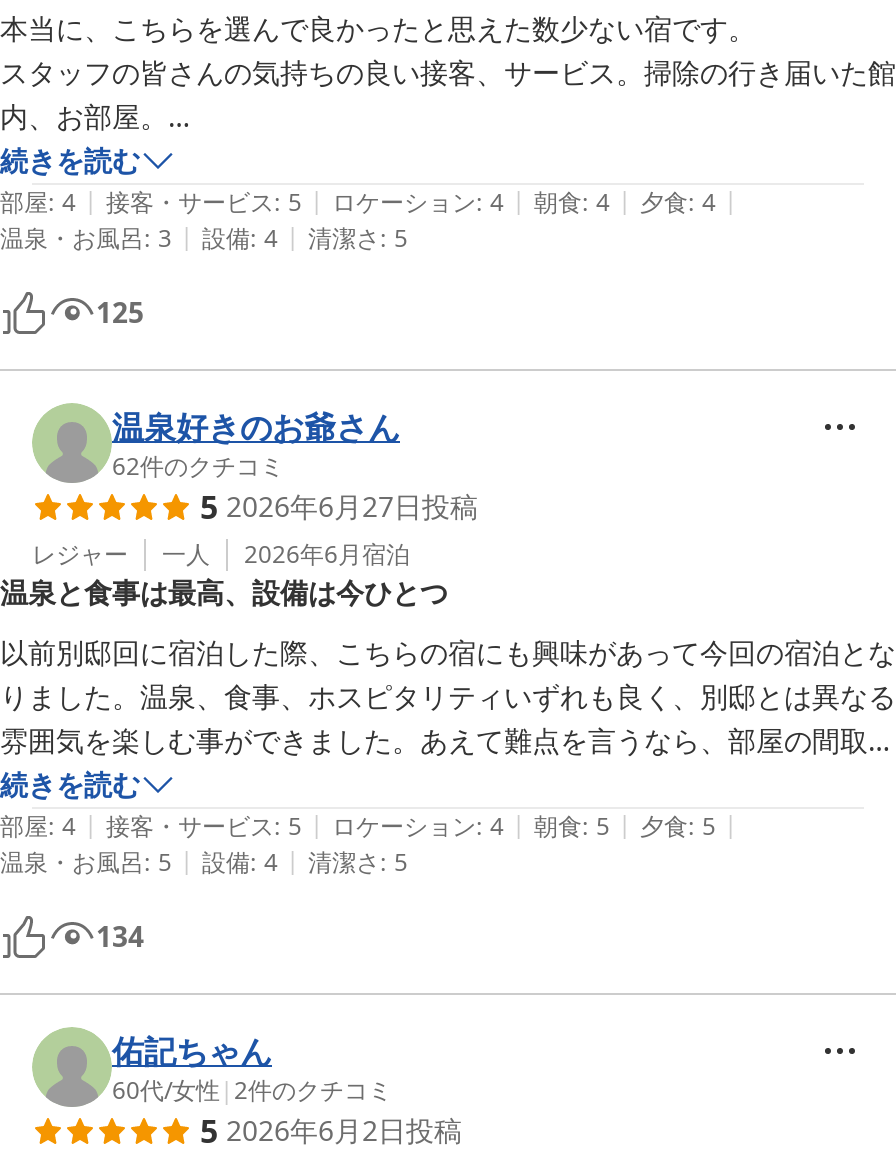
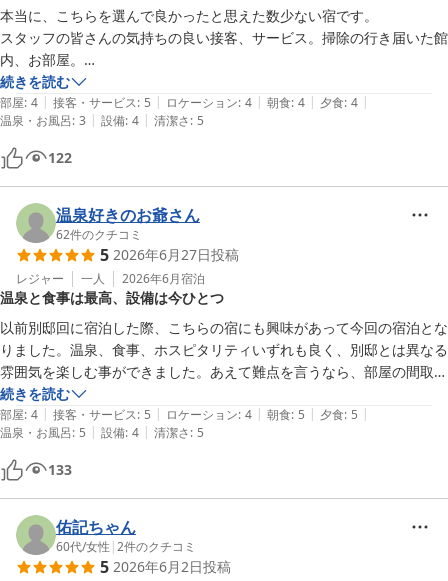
- 125
+ 122

- 134
+ 133
